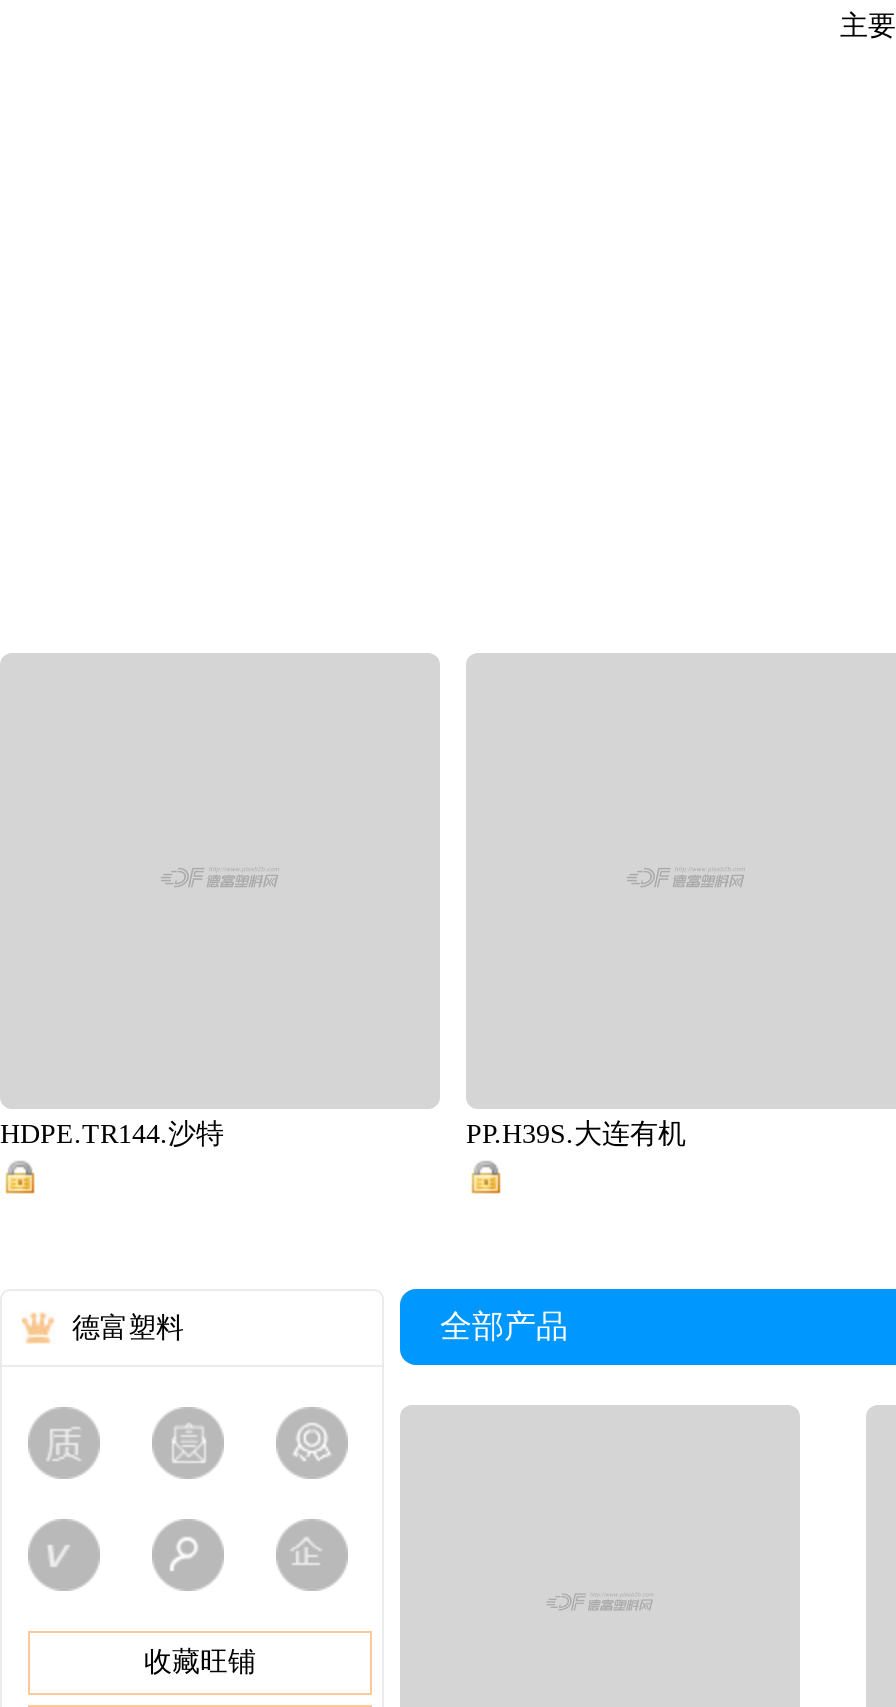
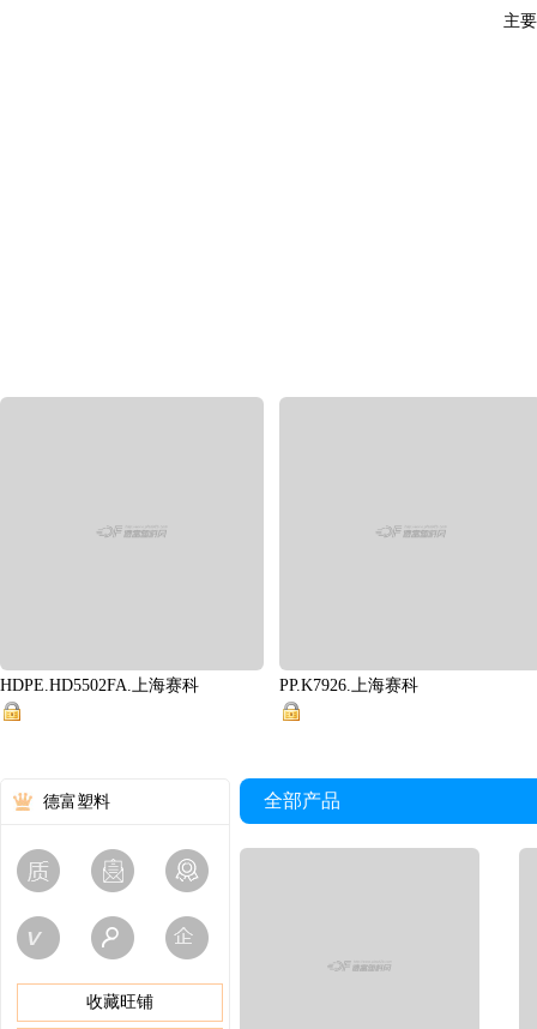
- HDPE.TR144.沙特
- PP.H39S.大连有机
+ HDPE.HD5502FA.上海赛科
+ PP.K7926.上海赛科
